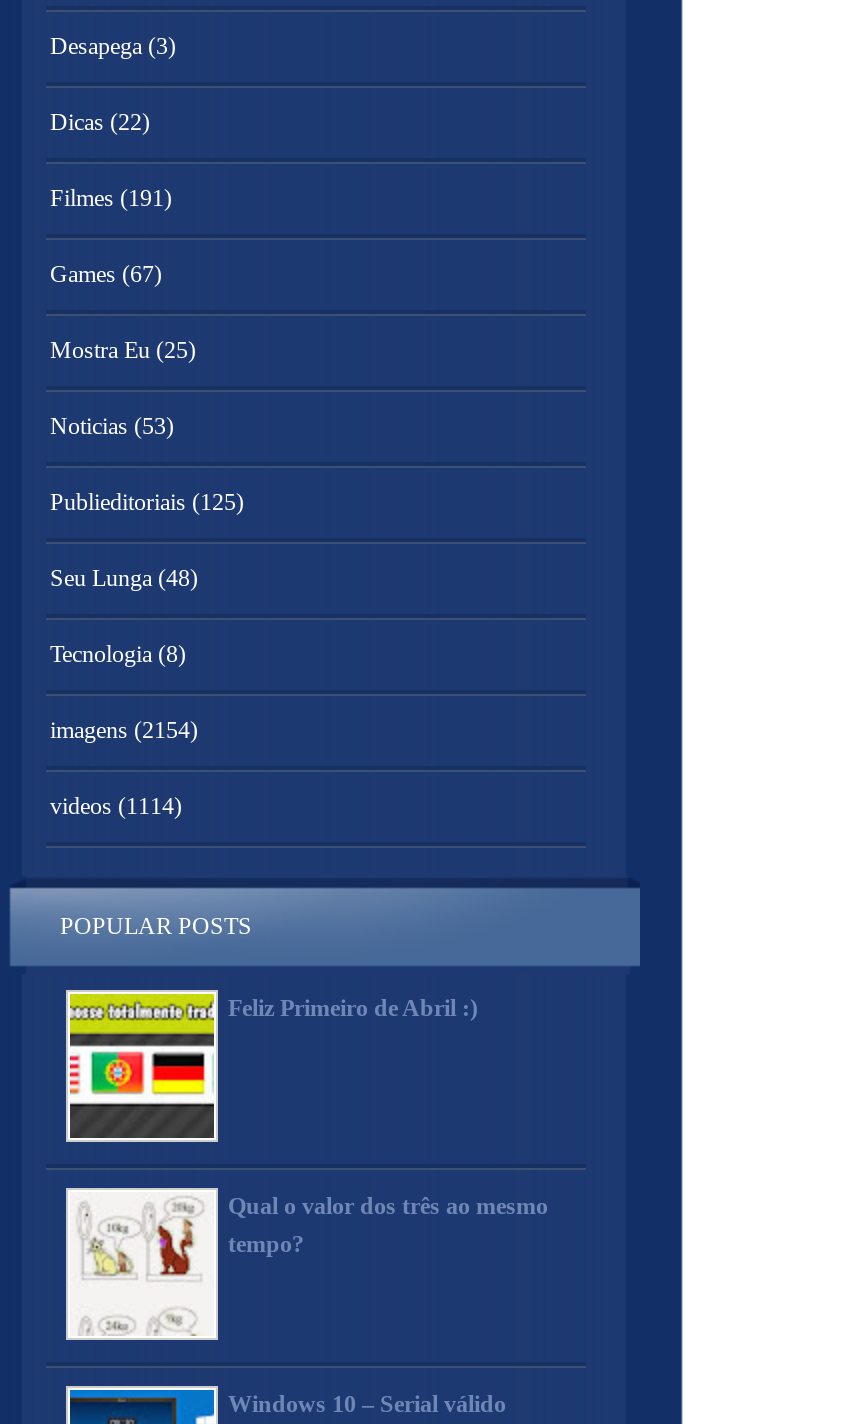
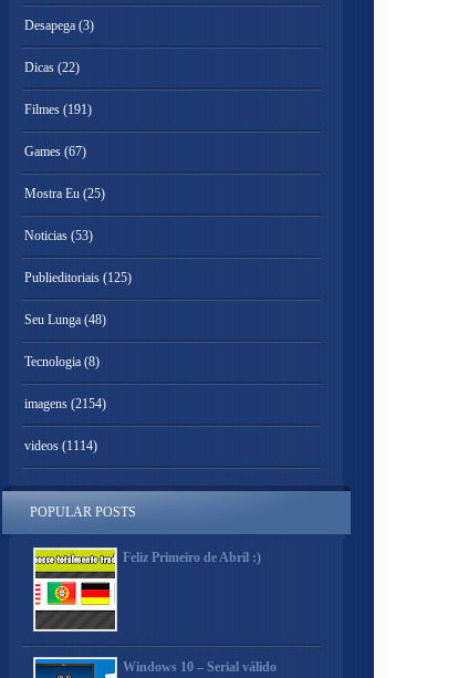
- [image]
- Qual o valor dos três ao mesmo
- tempo?
